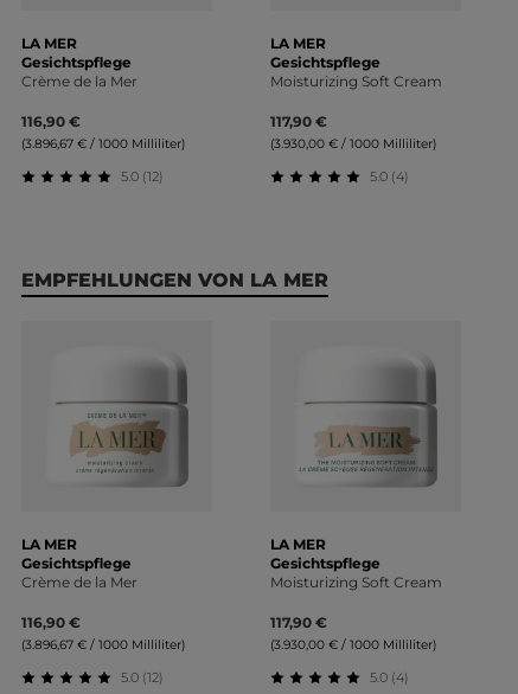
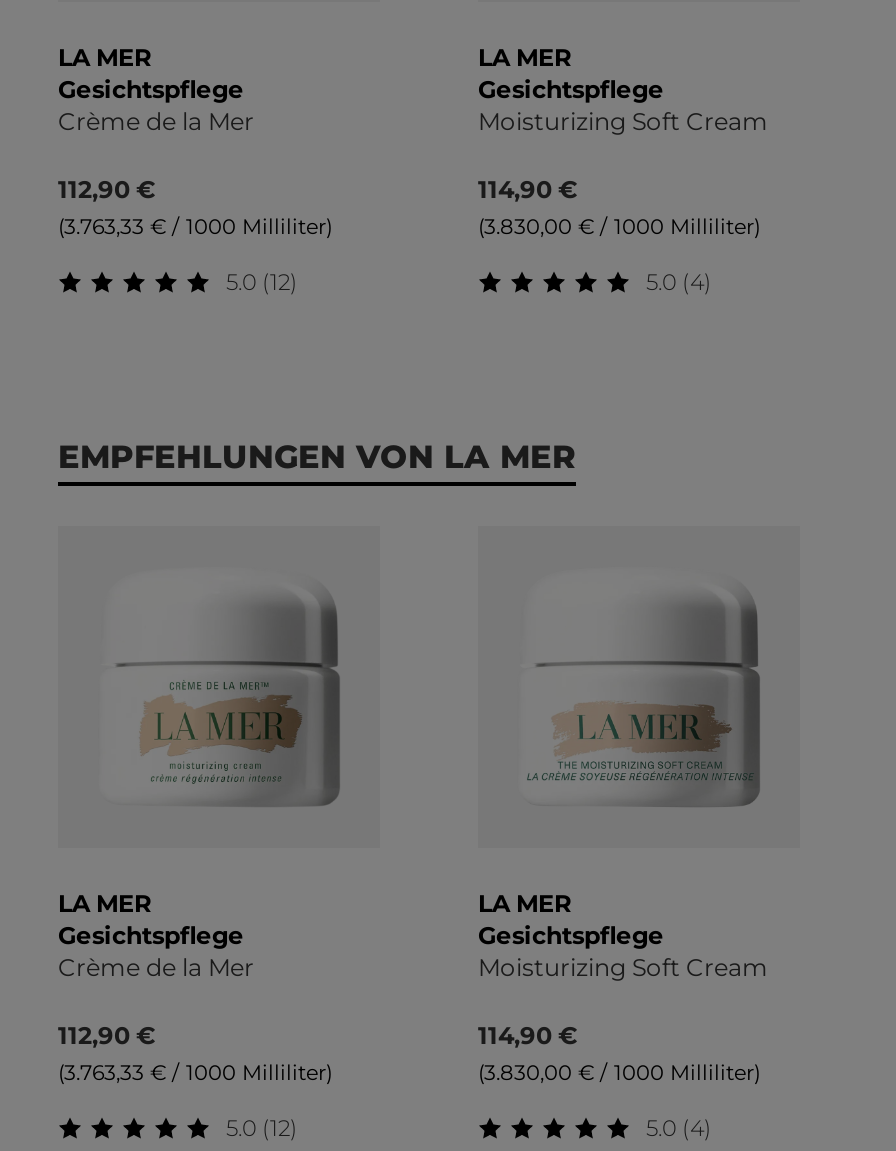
- 116,90 €
+ 112,90 €

- 117,90 €
+ 114,90 €

- (3.896,67 € / 1000 Milliliter)
+ (3.763,33 € / 1000 Milliliter)

- (3.930,00 € / 1000 Milliliter)
+ (3.830,00 € / 1000 Milliliter)

- 116,90 €
+ 112,90 €

- 117,90 €
+ 114,90 €

- (3.896,67 € / 1000 Milliliter)
+ (3.763,33 € / 1000 Milliliter)

- (3.930,00 € / 1000 Milliliter)
+ (3.830,00 € / 1000 Milliliter)
